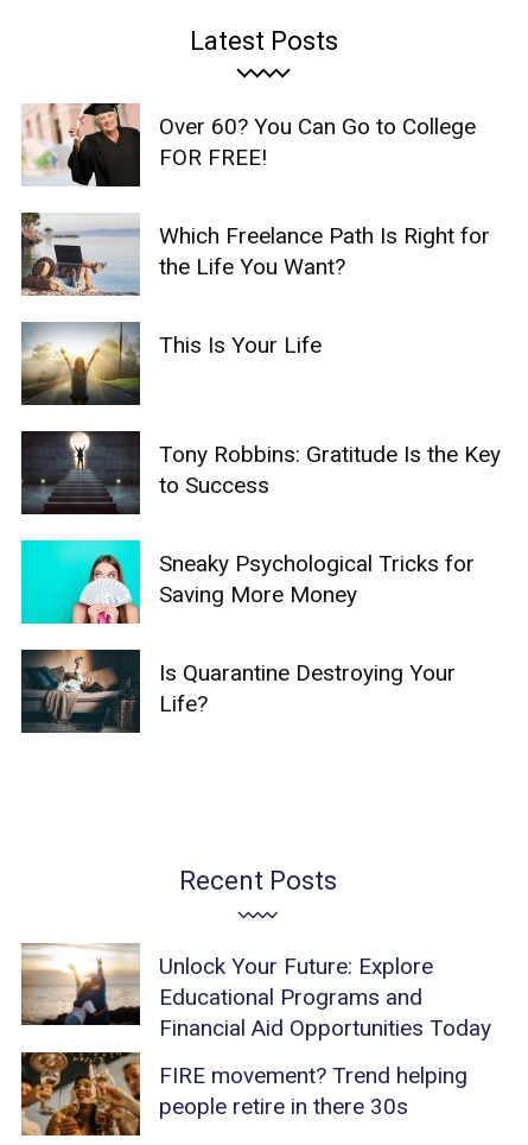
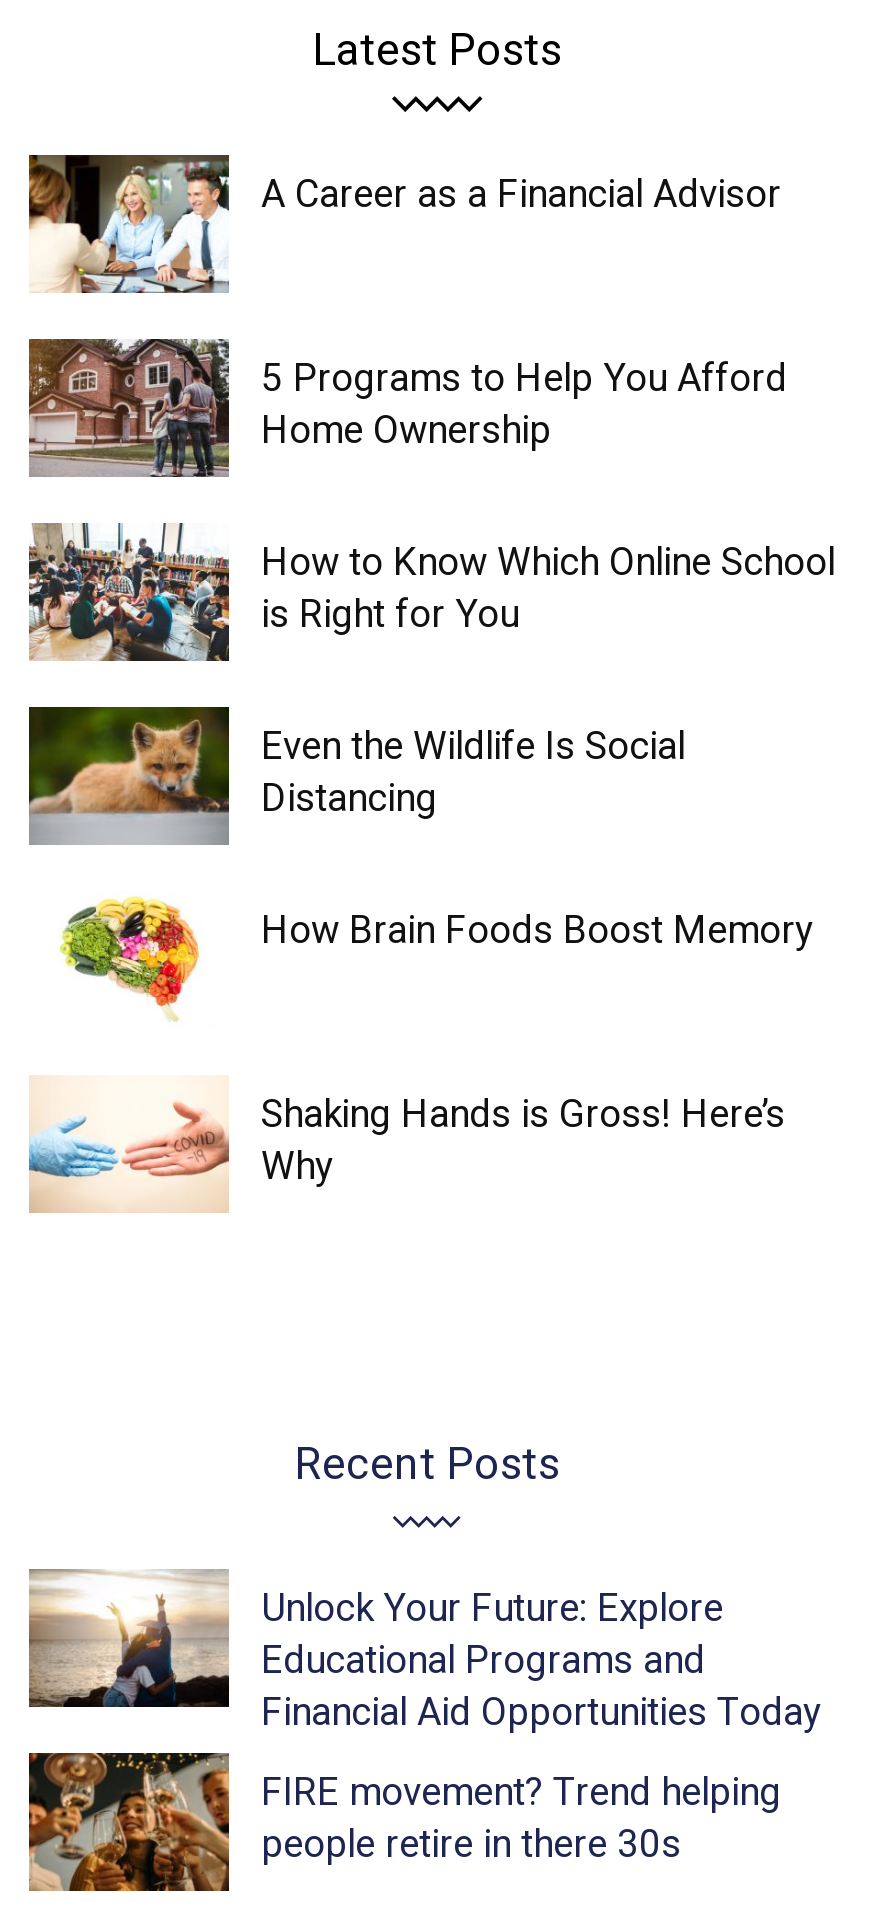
- [image]
- Over 60? You Can Go to College
- FOR FREE!
+ [image]
+ A Career as a Financial Advisor

- [image]
- Which Freelance Path Is Right for
- the Life You Want?
+ [image]
+ 5 Programs to Help You Afford
+ Home Ownership

- [image]
- This Is Your Life
+ [image]
+ How to Know Which Online School
+ is Right for You

- [image]
- Tony Robbins: Gratitude Is the Key
- to Success
+ [image]
+ Even the Wildlife Is Social
+ Distancing

- [image]
- Sneaky Psychological Tricks for
- Saving More Money
+ [image]
+ How Brain Foods Boost Memory

- [image]
- Is Quarantine Destroying Your
- Life?
+ [image]
+ Shaking Hands is Gross! Here’s
+ Why
